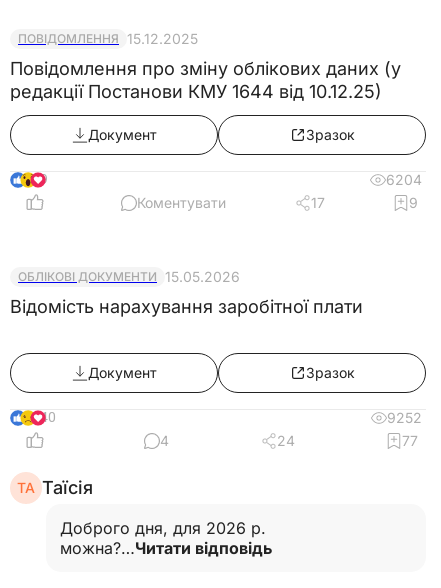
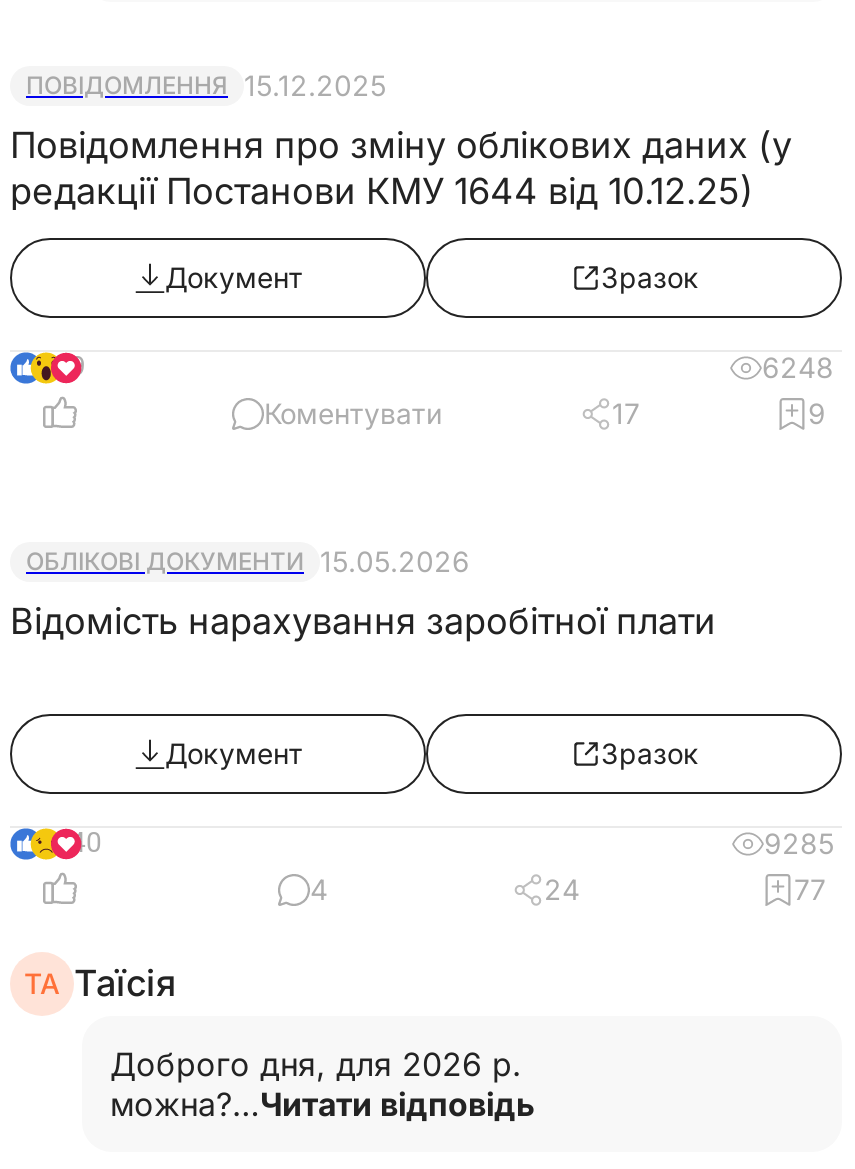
- 6204
+ 6248

- 9252
+ 9285
